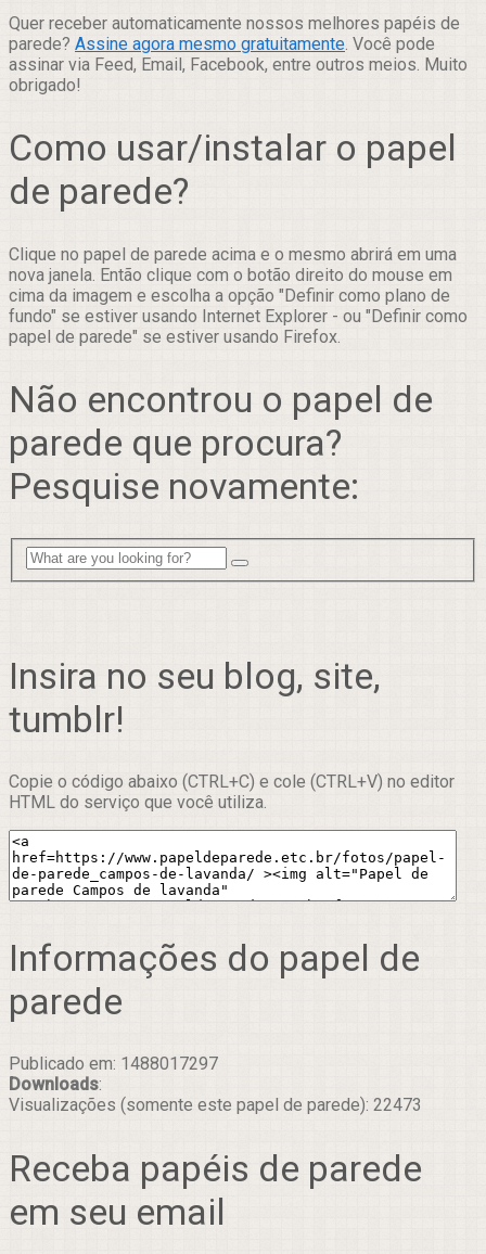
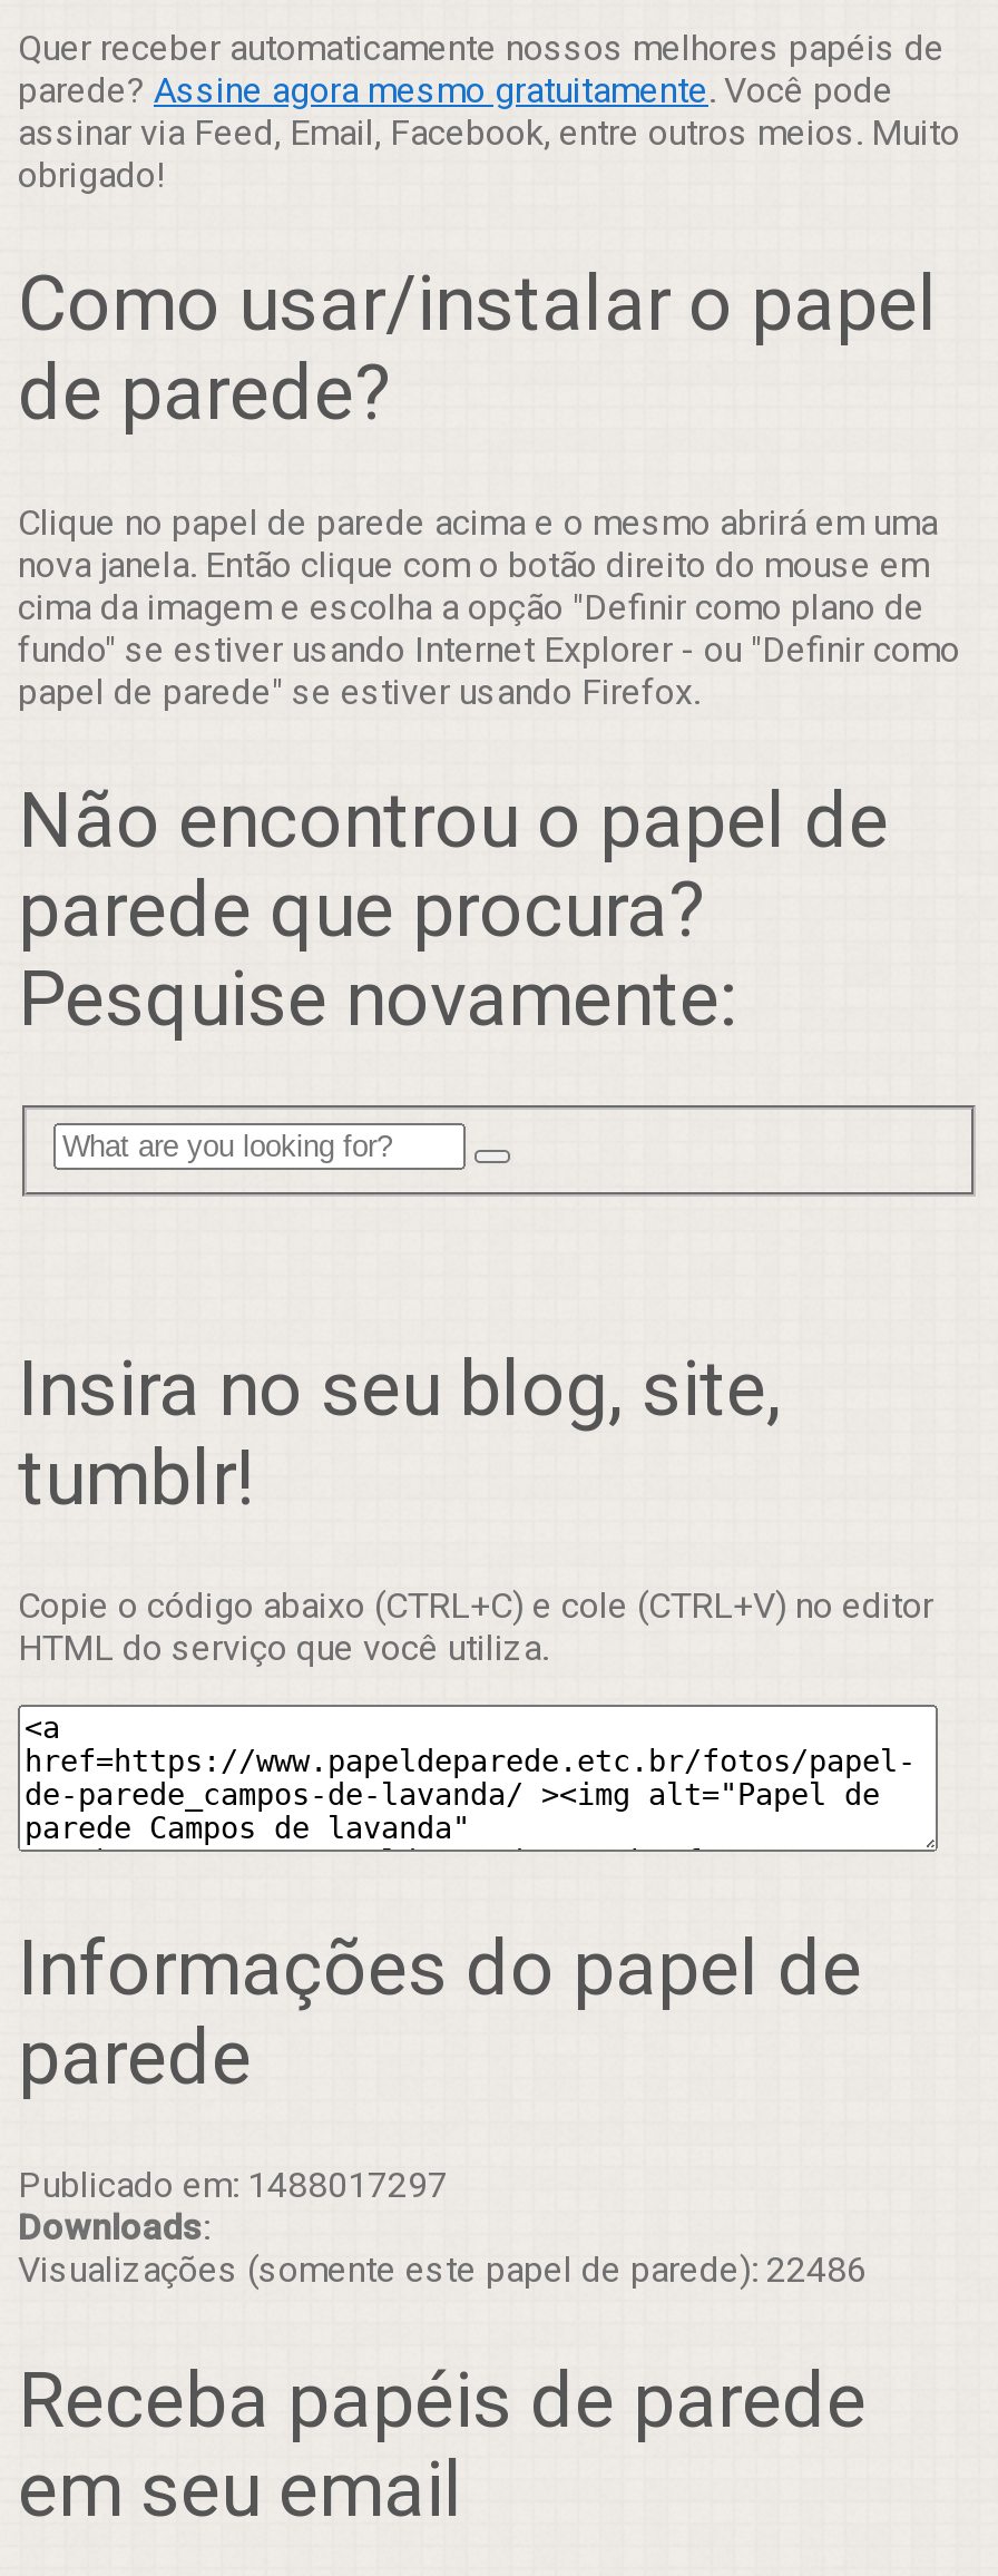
- Visualizações (somente este papel de parede): 22473
+ Visualizações (somente este papel de parede): 22486
